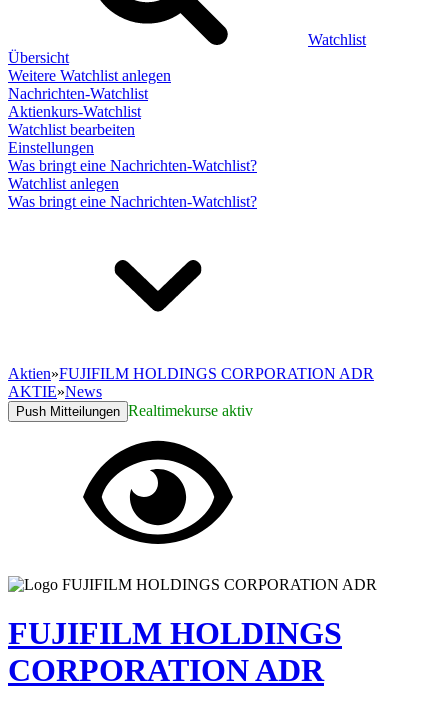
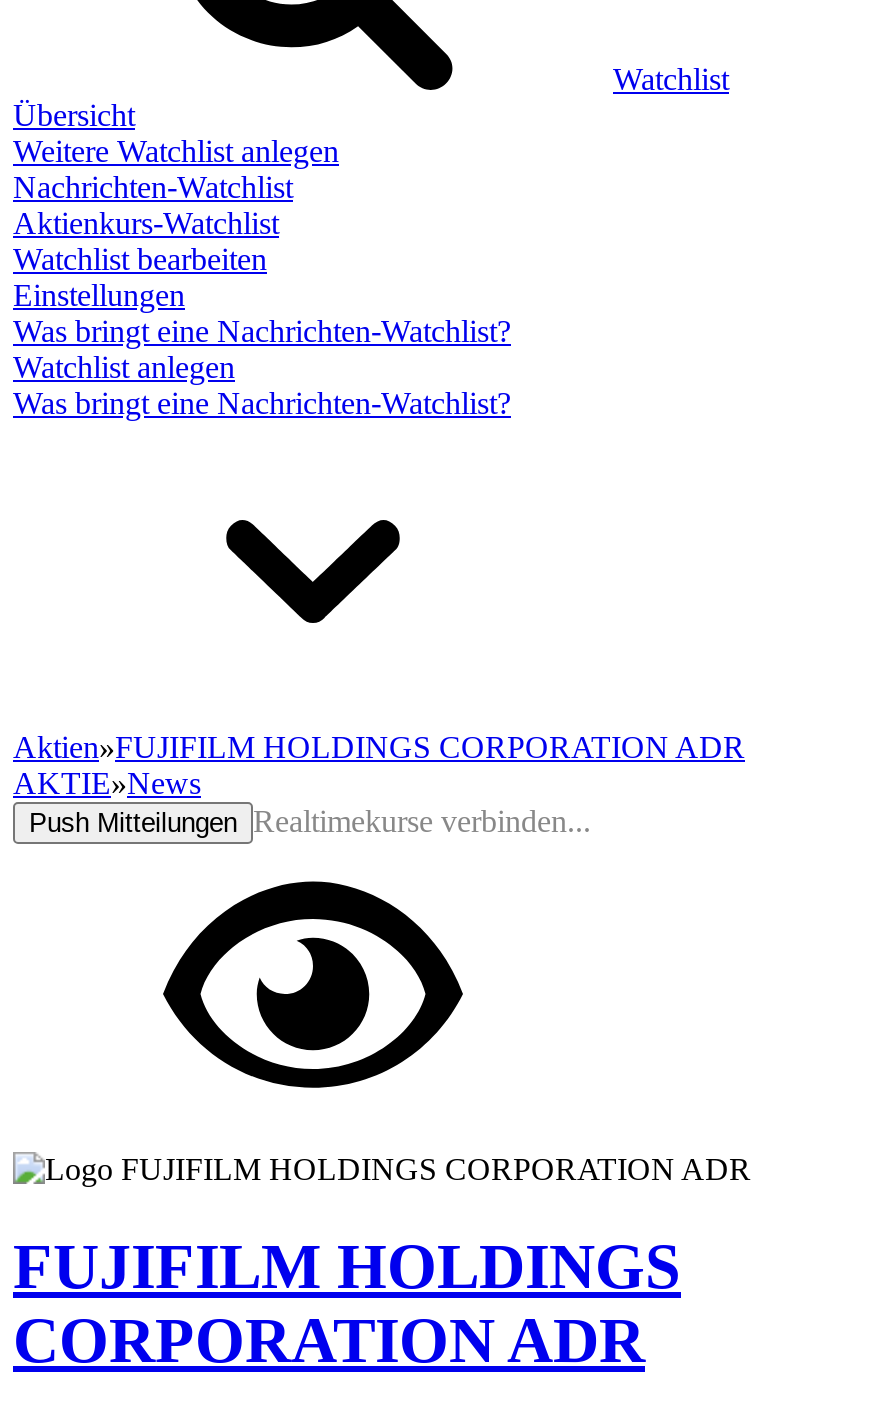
- Push Mitteilungen Realtimekurse aktiv
+ Push Mitteilungen Realtimekurse verbinden...
